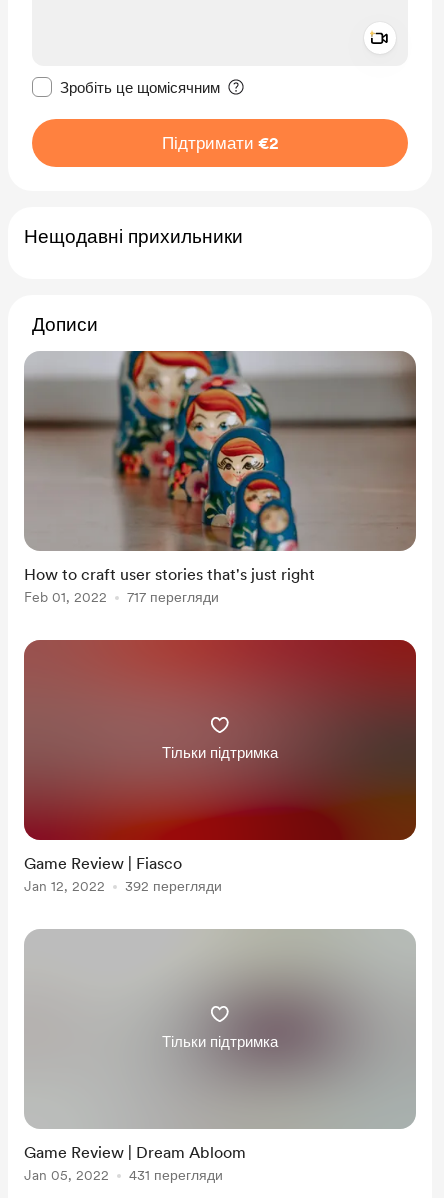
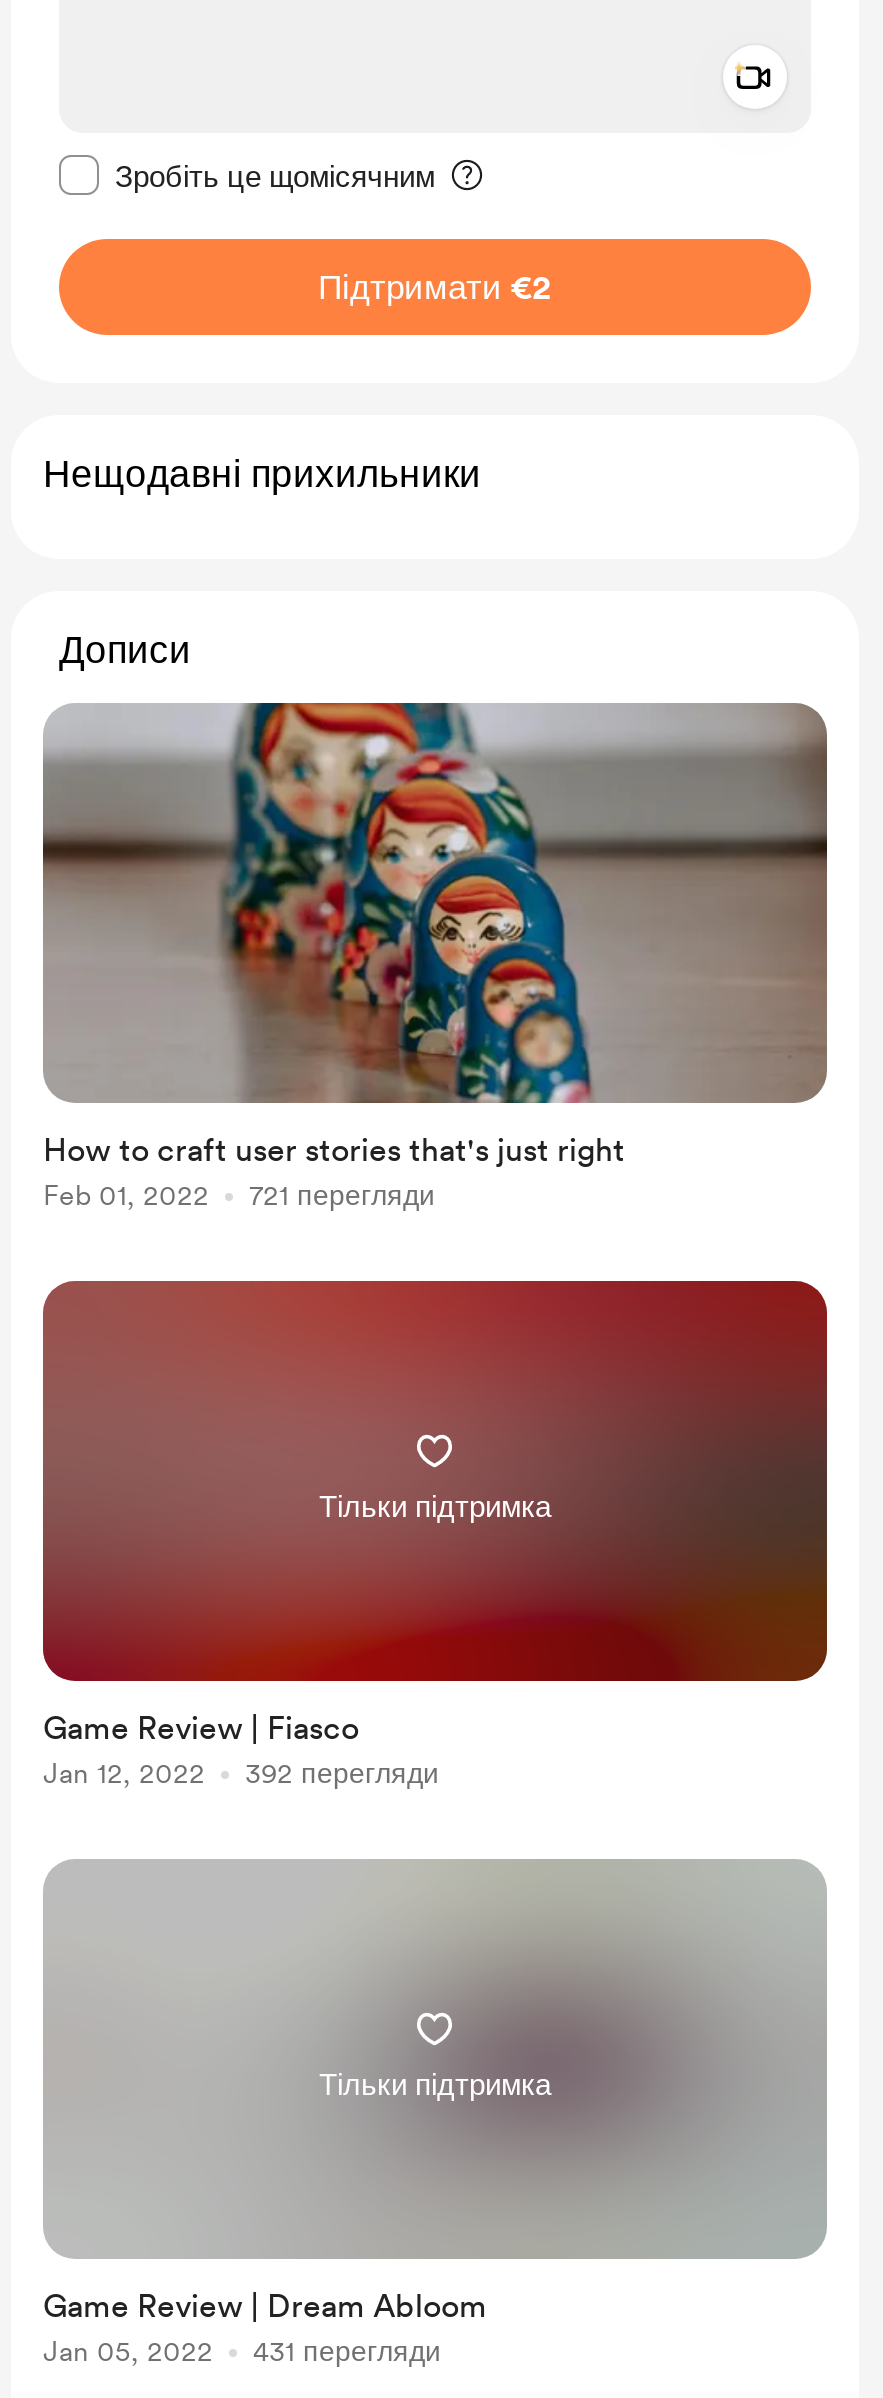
- Feb 01, 2022 717 перегляди
+ Feb 01, 2022 721 перегляди
